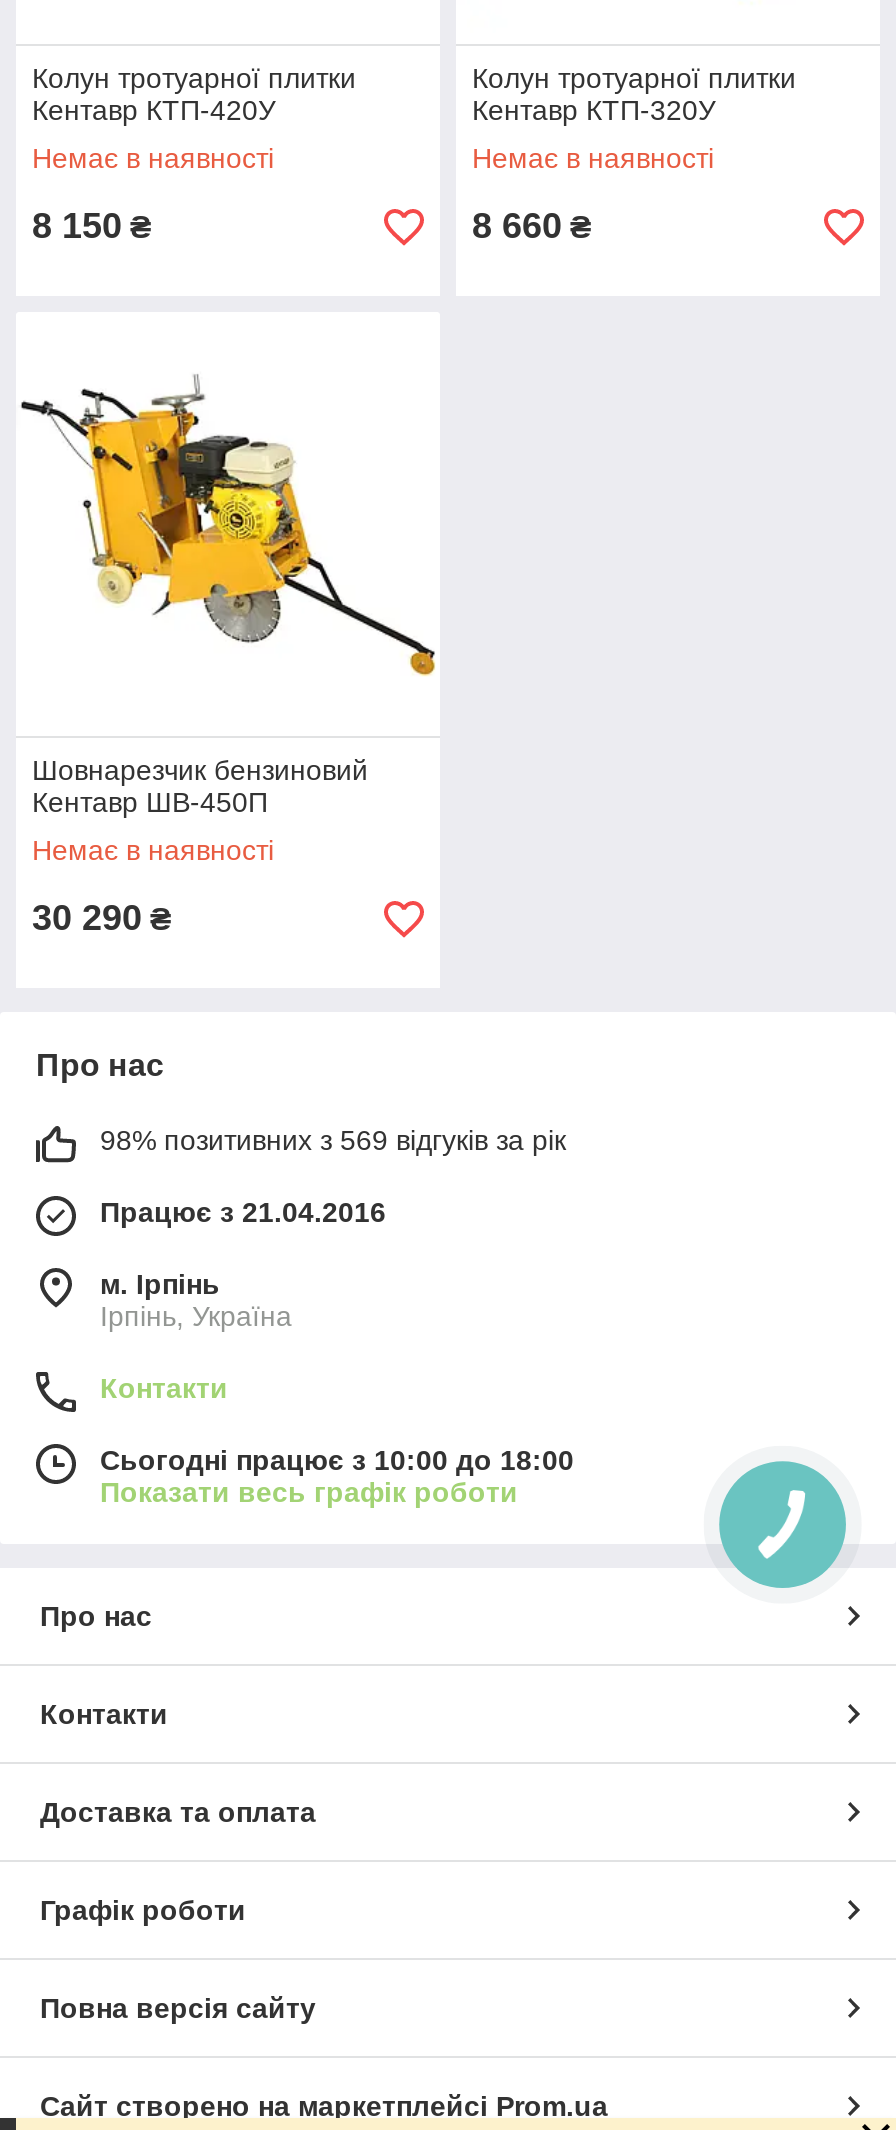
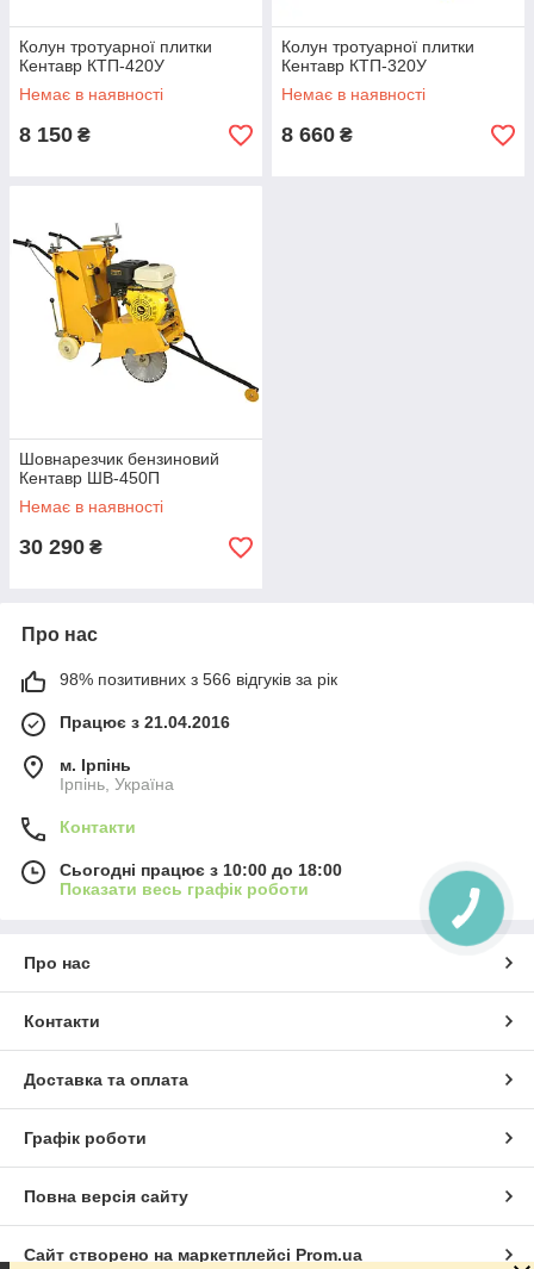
- 98% позитивних з 569 відгуків за рік
+ 98% позитивних з 566 відгуків за рік
